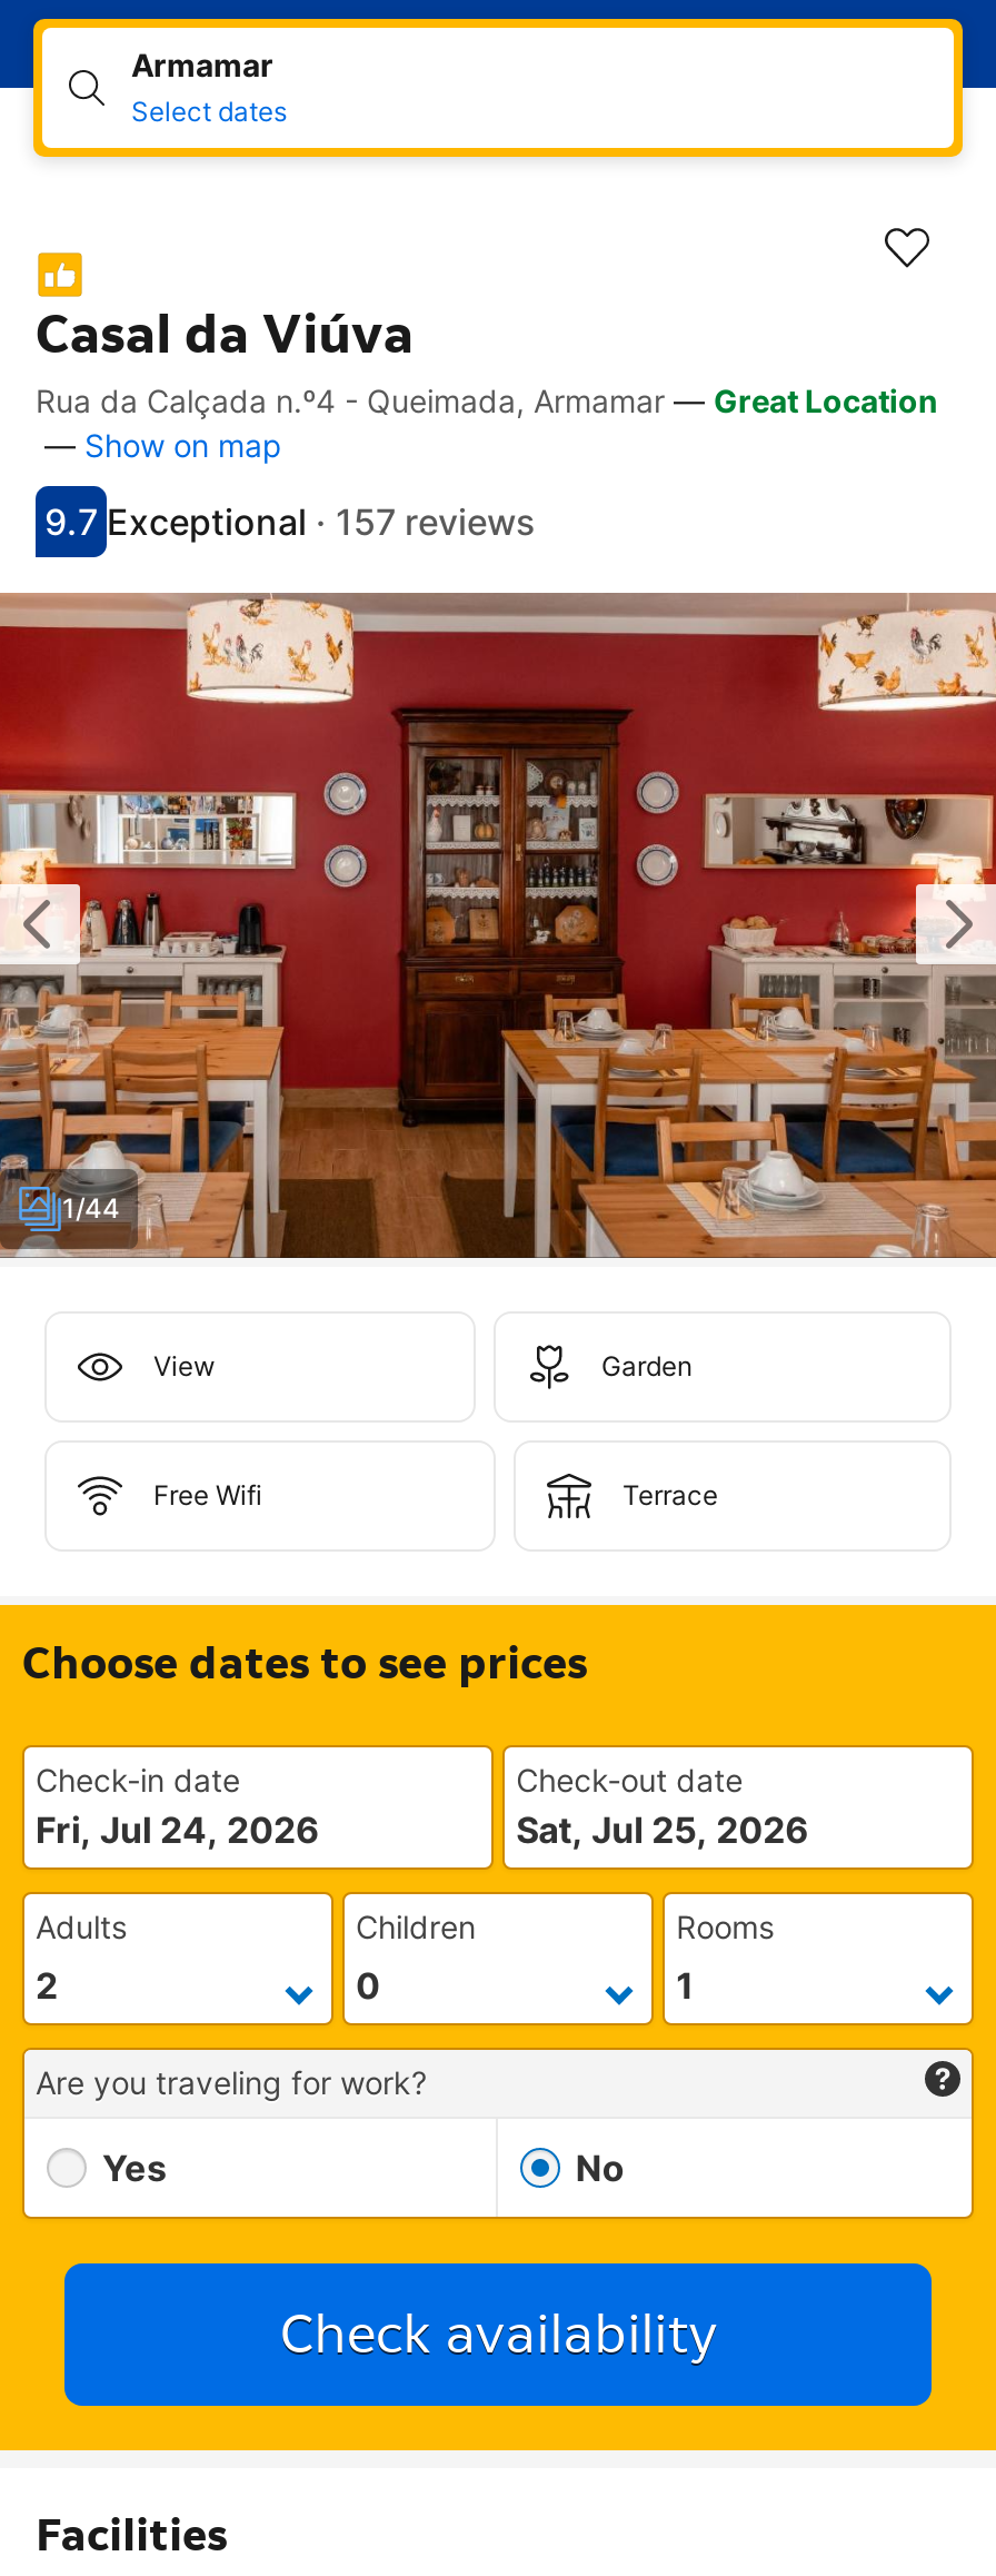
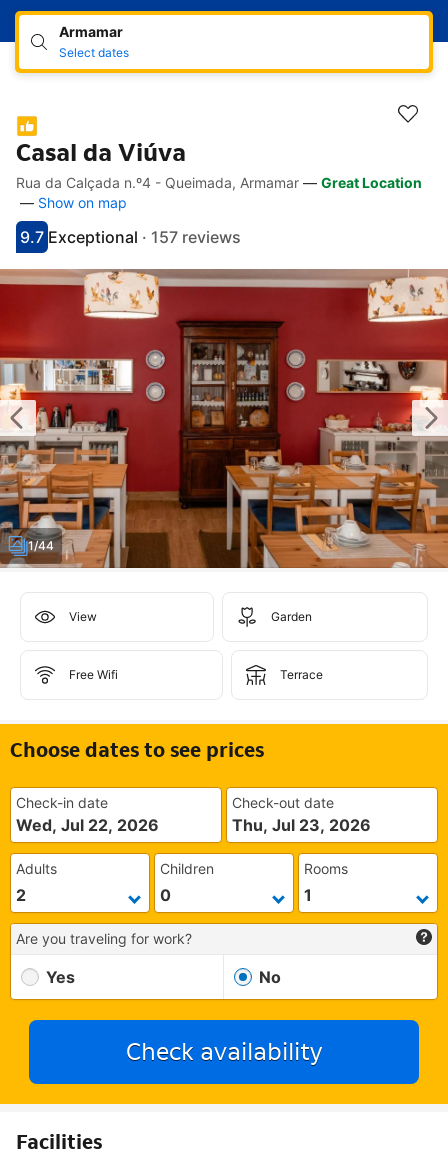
- Fri, Jul 24, 2026
+ Wed, Jul 22, 2026

- Sat, Jul 25, 2026
+ Thu, Jul 23, 2026
